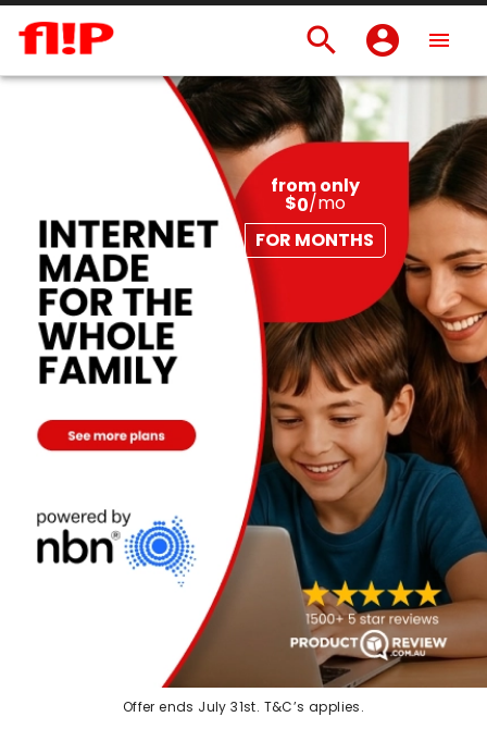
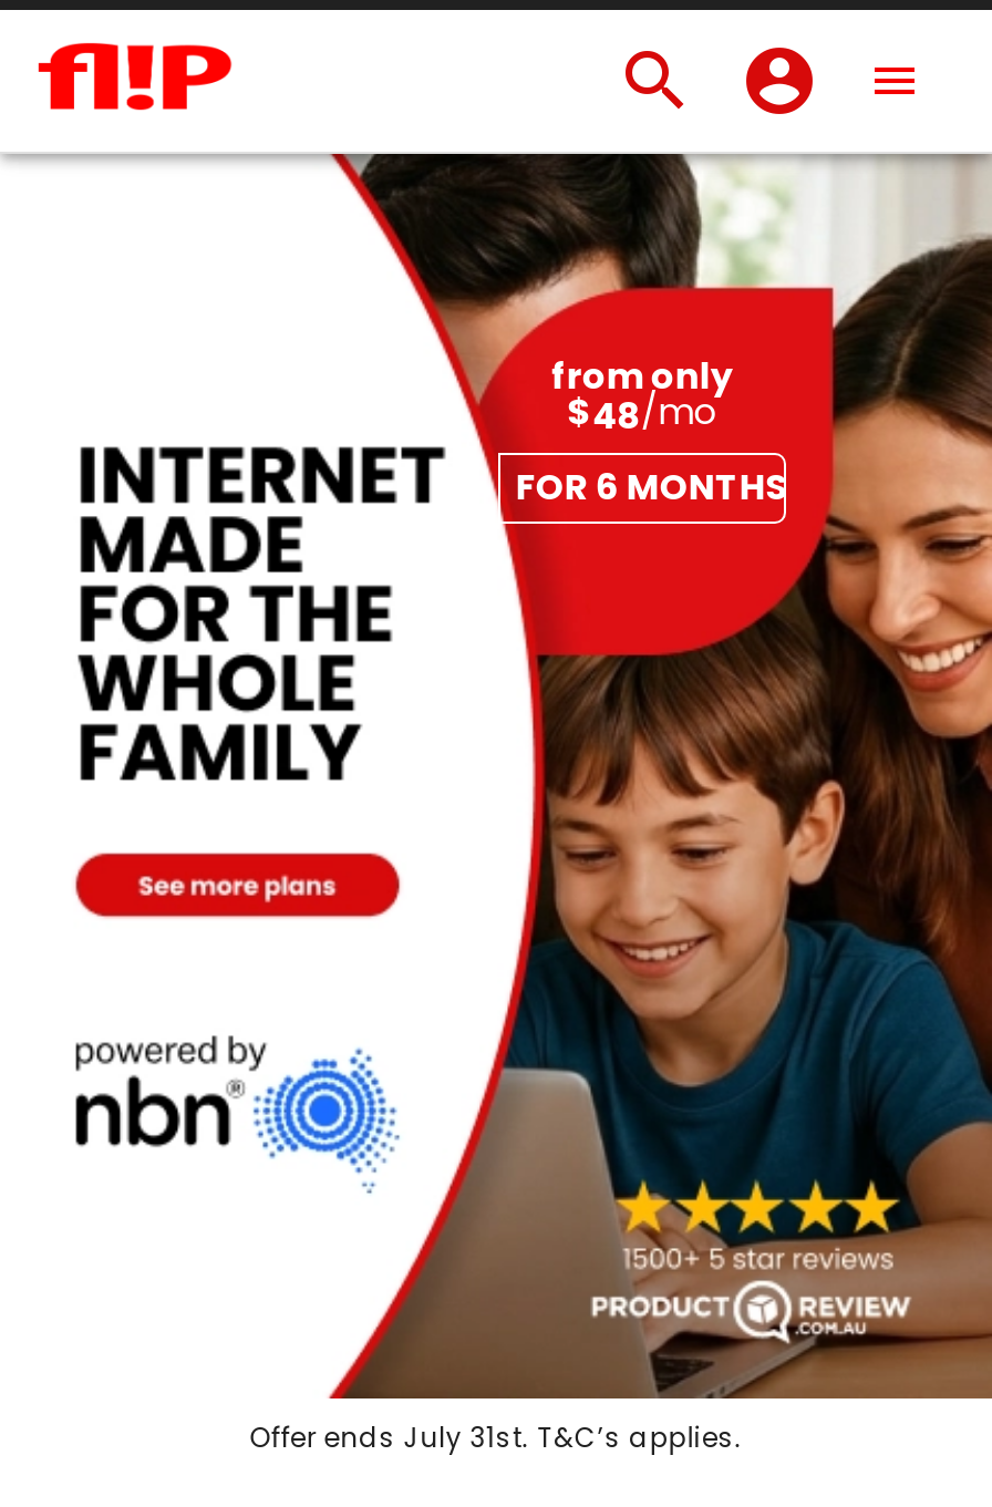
- $0/mo
- FOR MONTHS
+ $48/mo
+ FOR 6 MONTHS
